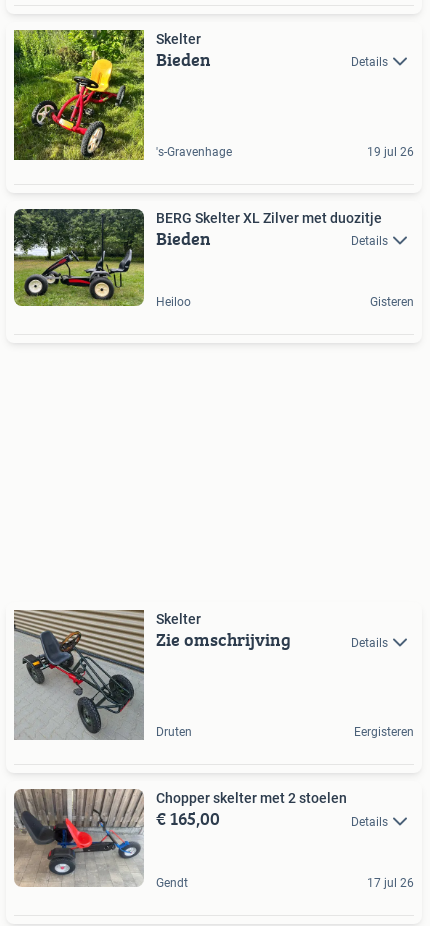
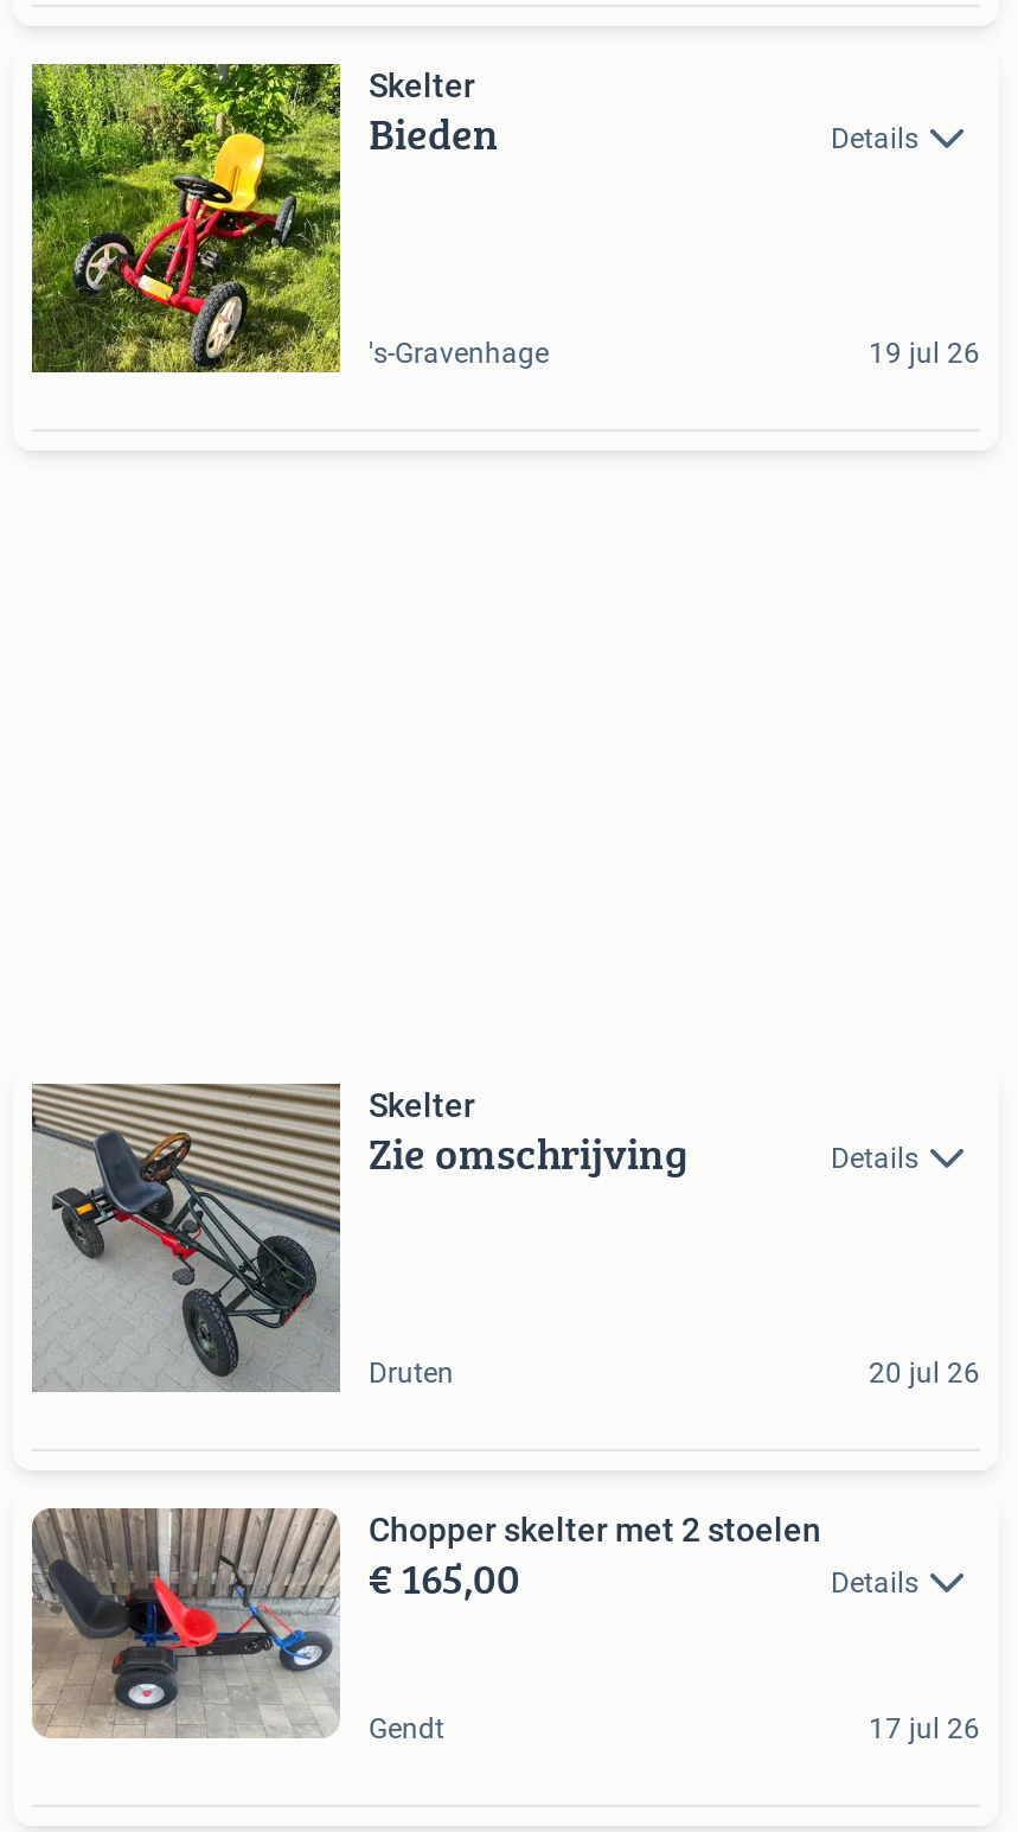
- [image]
- BERG Skelter XL Zilver met duozitje
- Bieden
- Details

- Heiloo
- Gisteren

- Eergisteren
+ 20 jul 26
